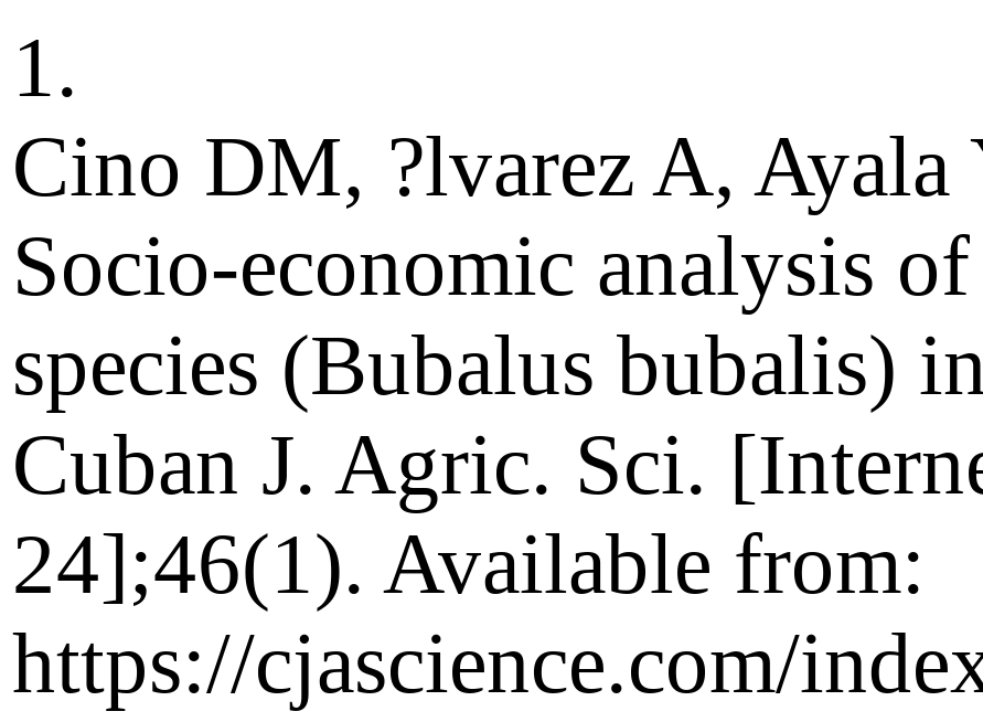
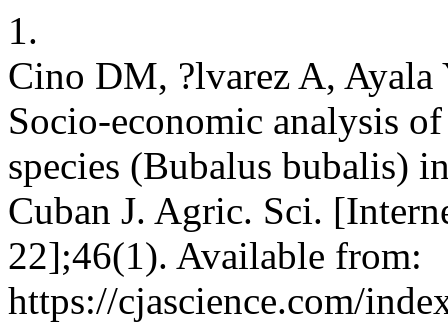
- 24];46(1). Available from:
+ 22];46(1). Available from:
